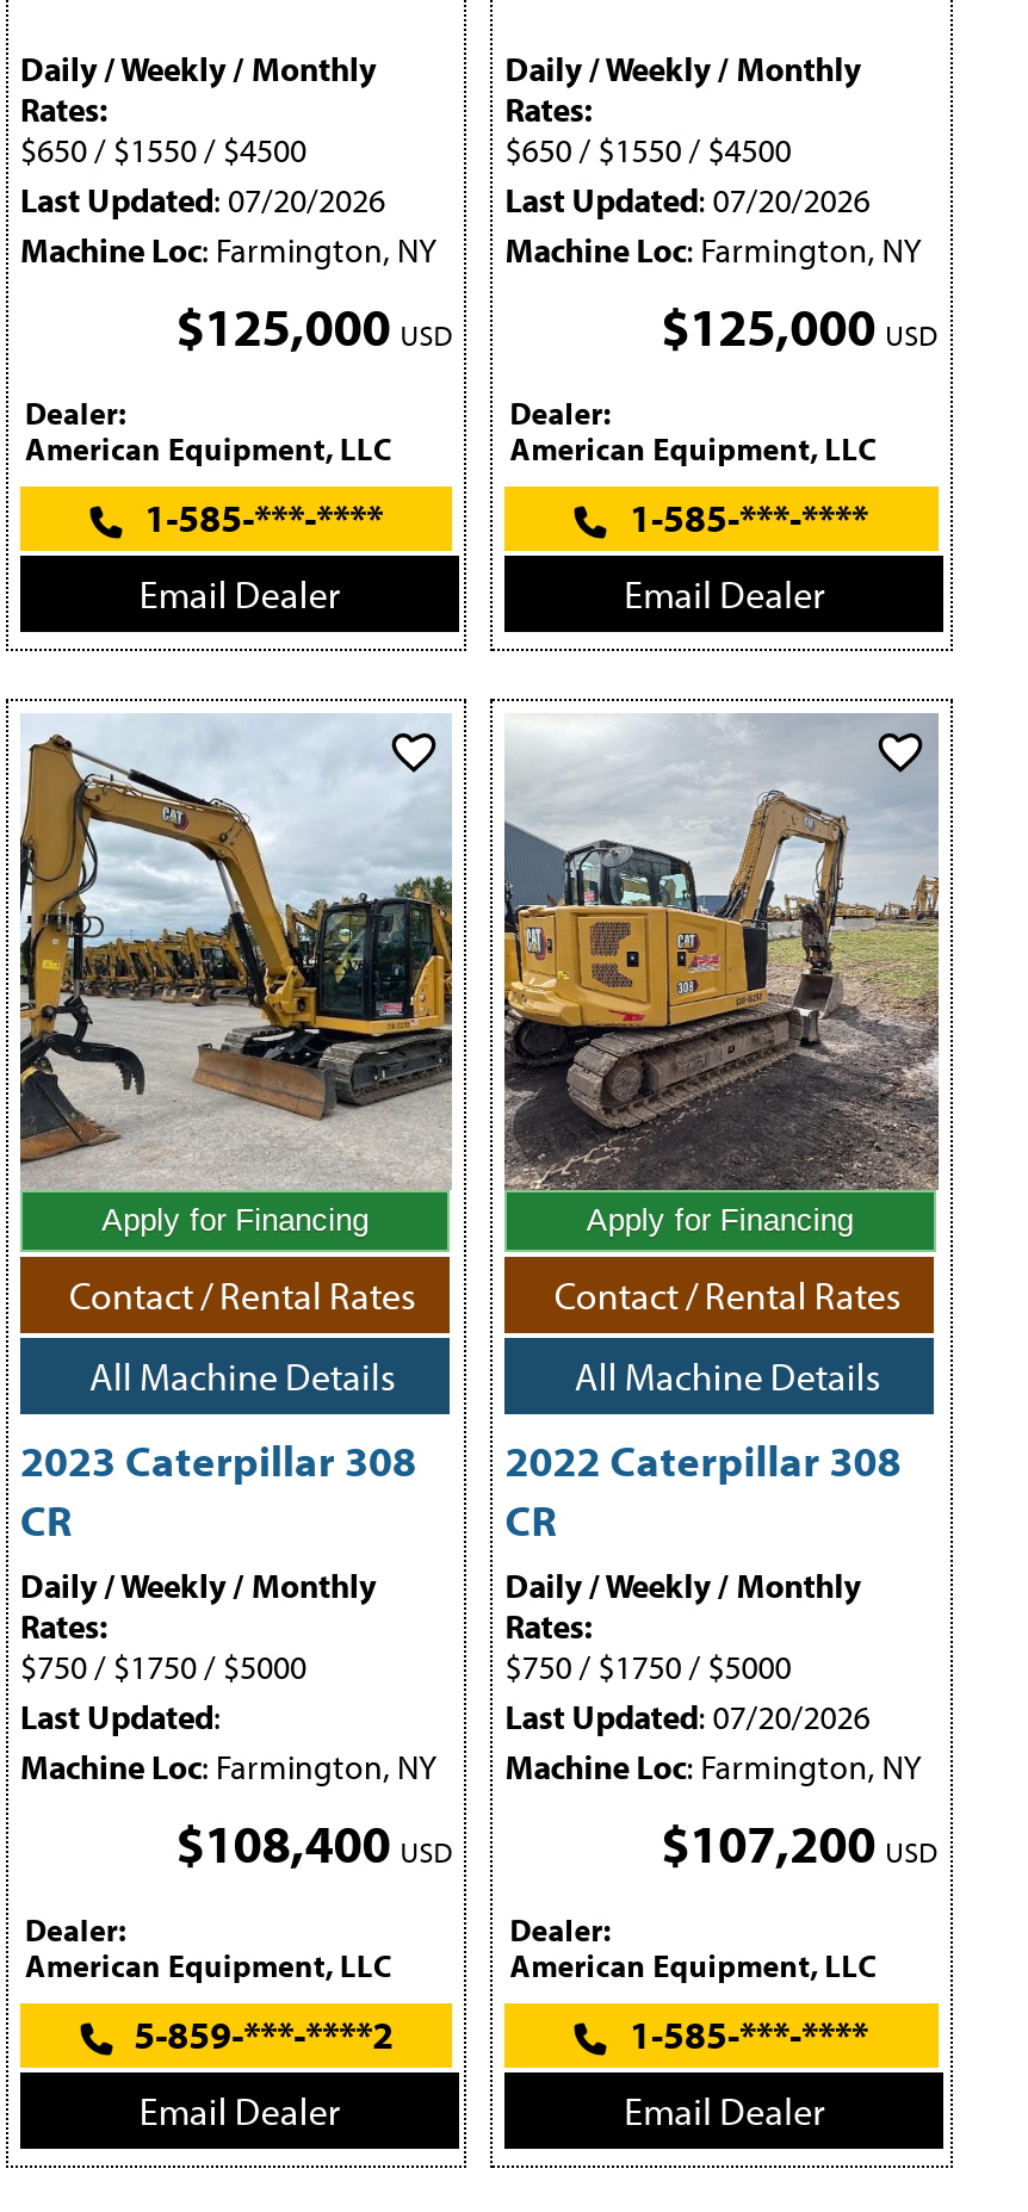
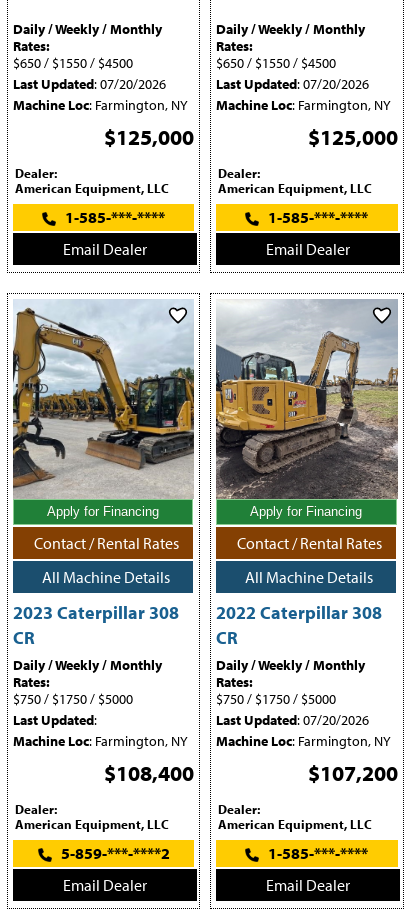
- $125,000 USD
+ $125,000

- $125,000 USD
+ $125,000

- $108,400 USD
+ $108,400

- $107,200 USD
+ $107,200
